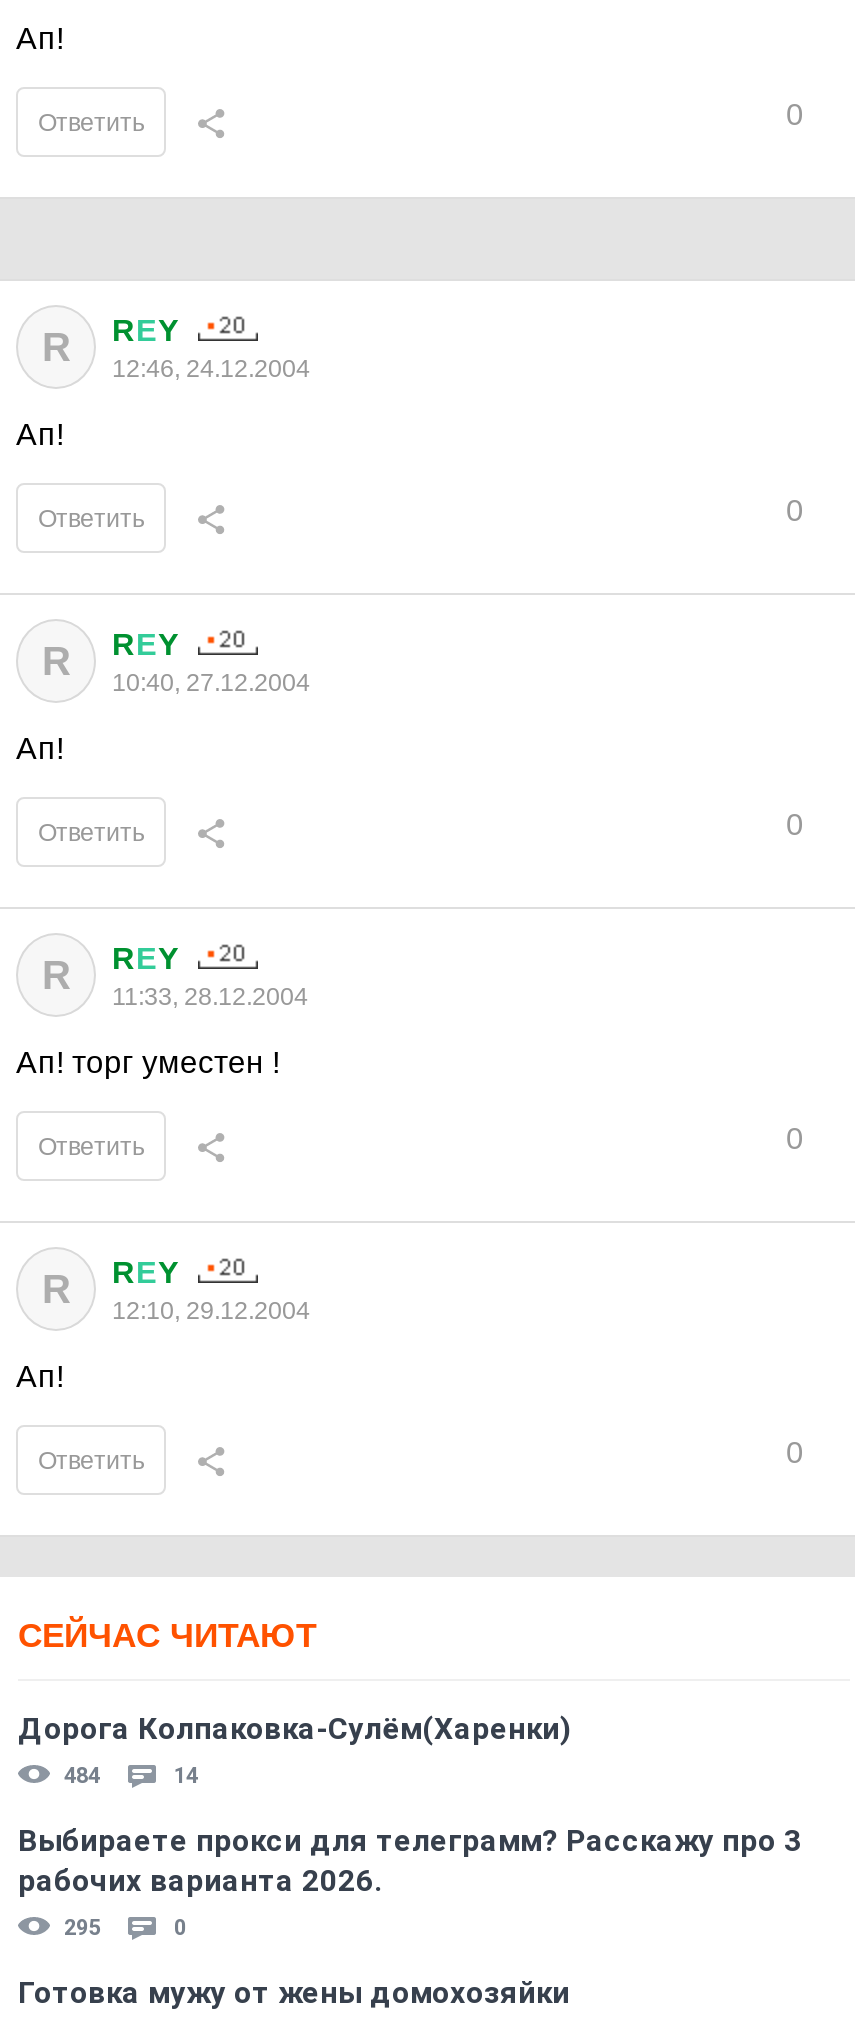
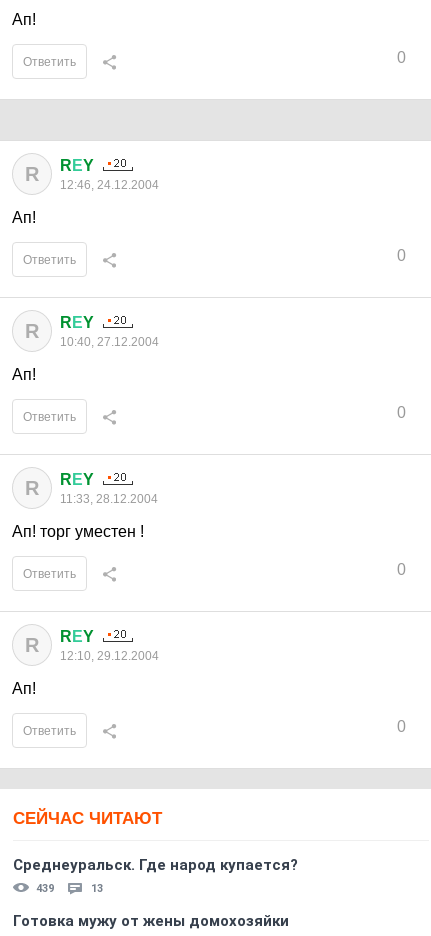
- Дорога Колпаковка-Сулём(Харенки)
- 484
- 14
- Выбираете прокси для телеграмм? Расскажу про 3
- рабочих варианта 2026.
- 295
- 0
+ Среднеуральск. Где народ купается?
+ 439
+ 13
